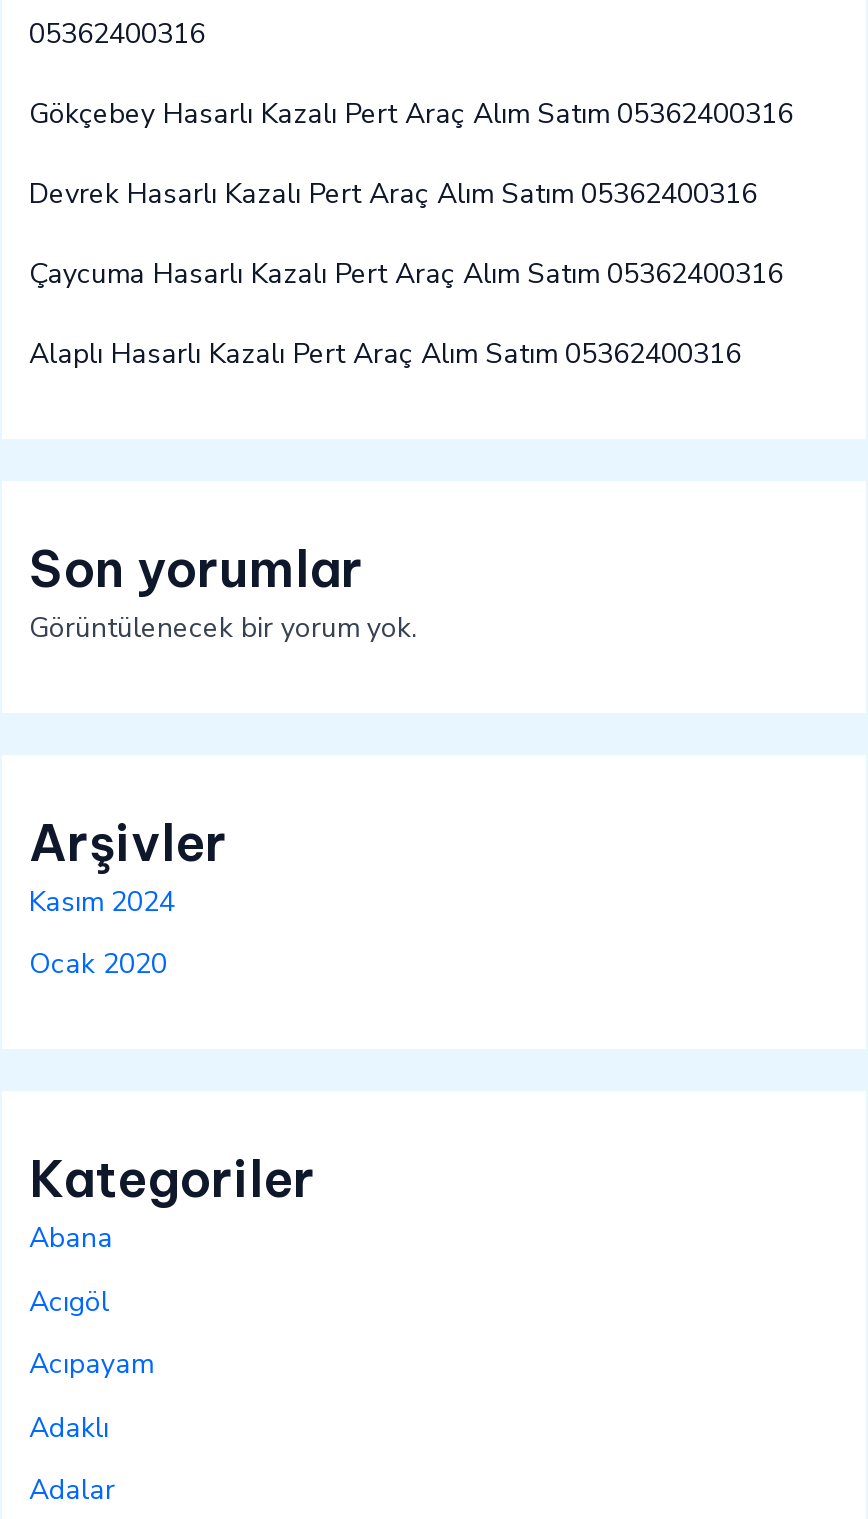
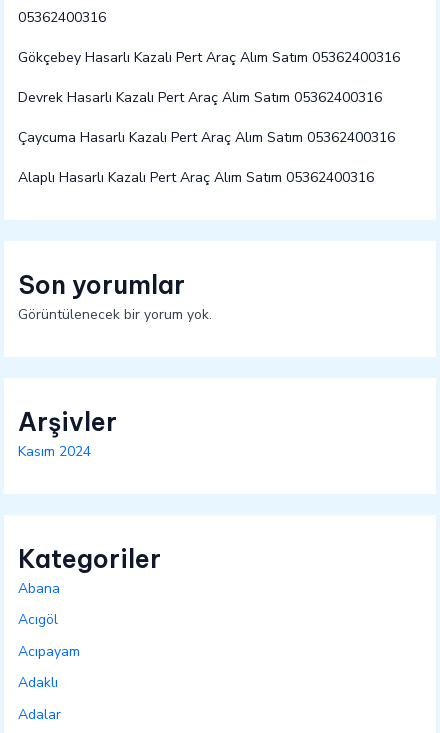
- Ocak 2020
